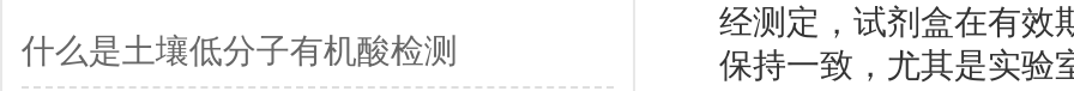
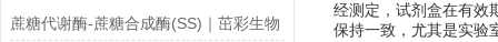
- 什么是土壤低分子有机酸检测
+ 蔗糖代谢酶-蔗糖合成酶(SS)｜茁彩生物
